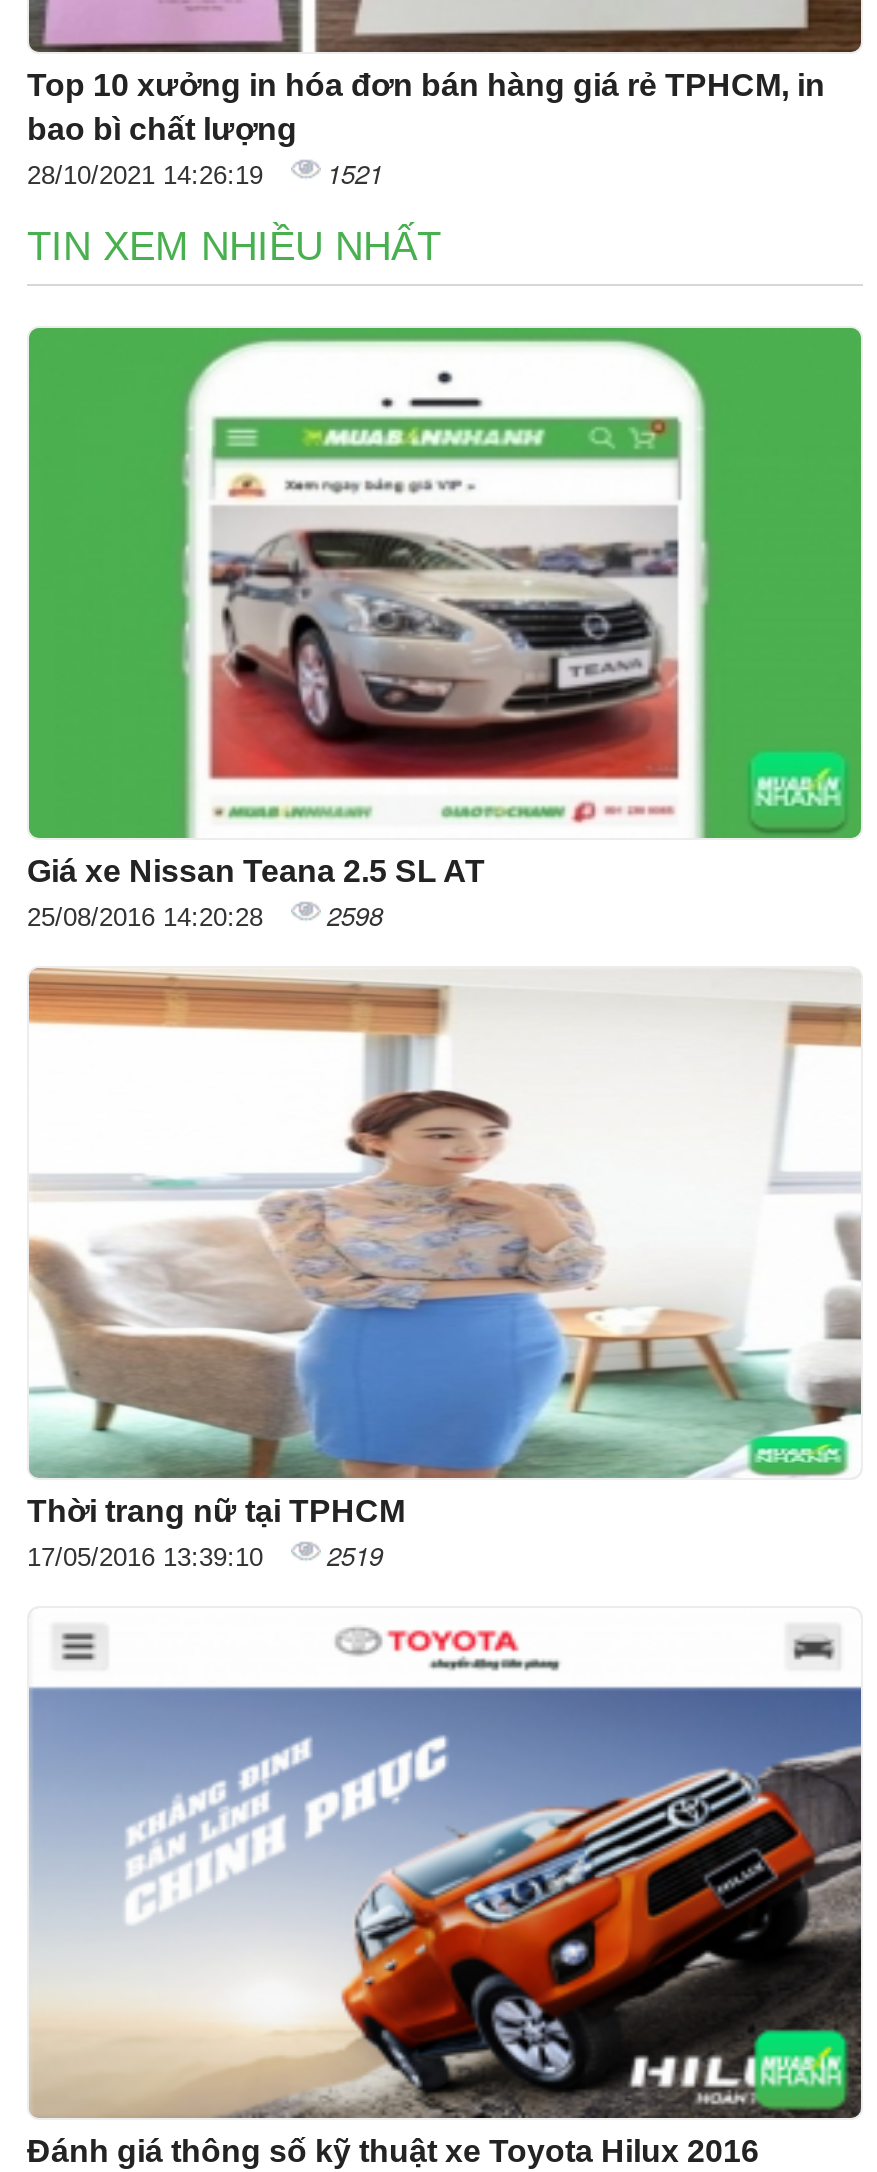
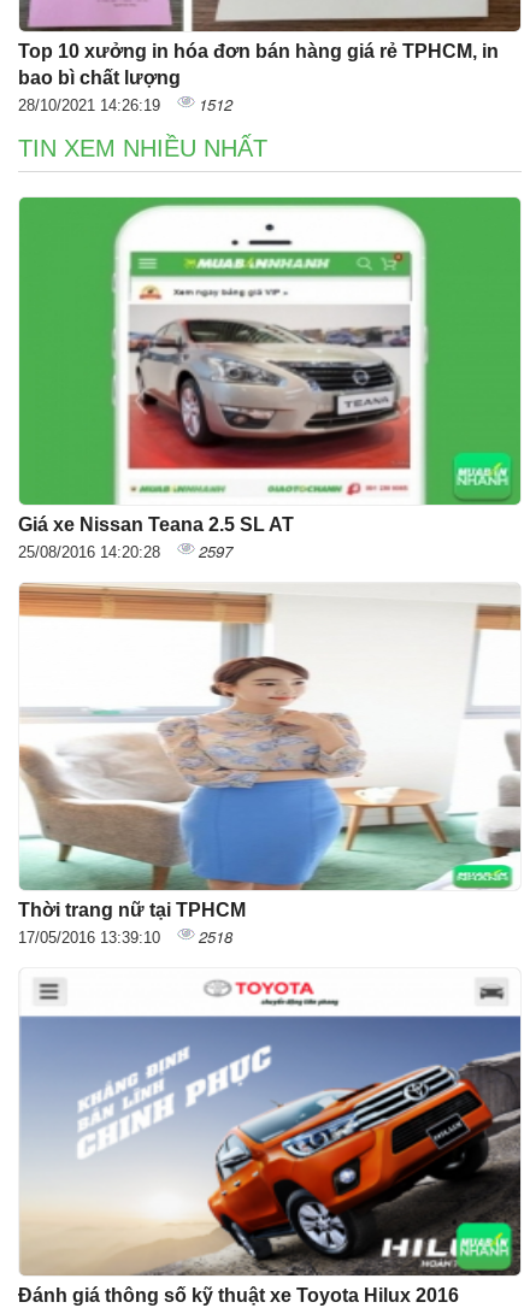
- 1521
+ 1512

- 2598
+ 2597

- 2519
+ 2518
